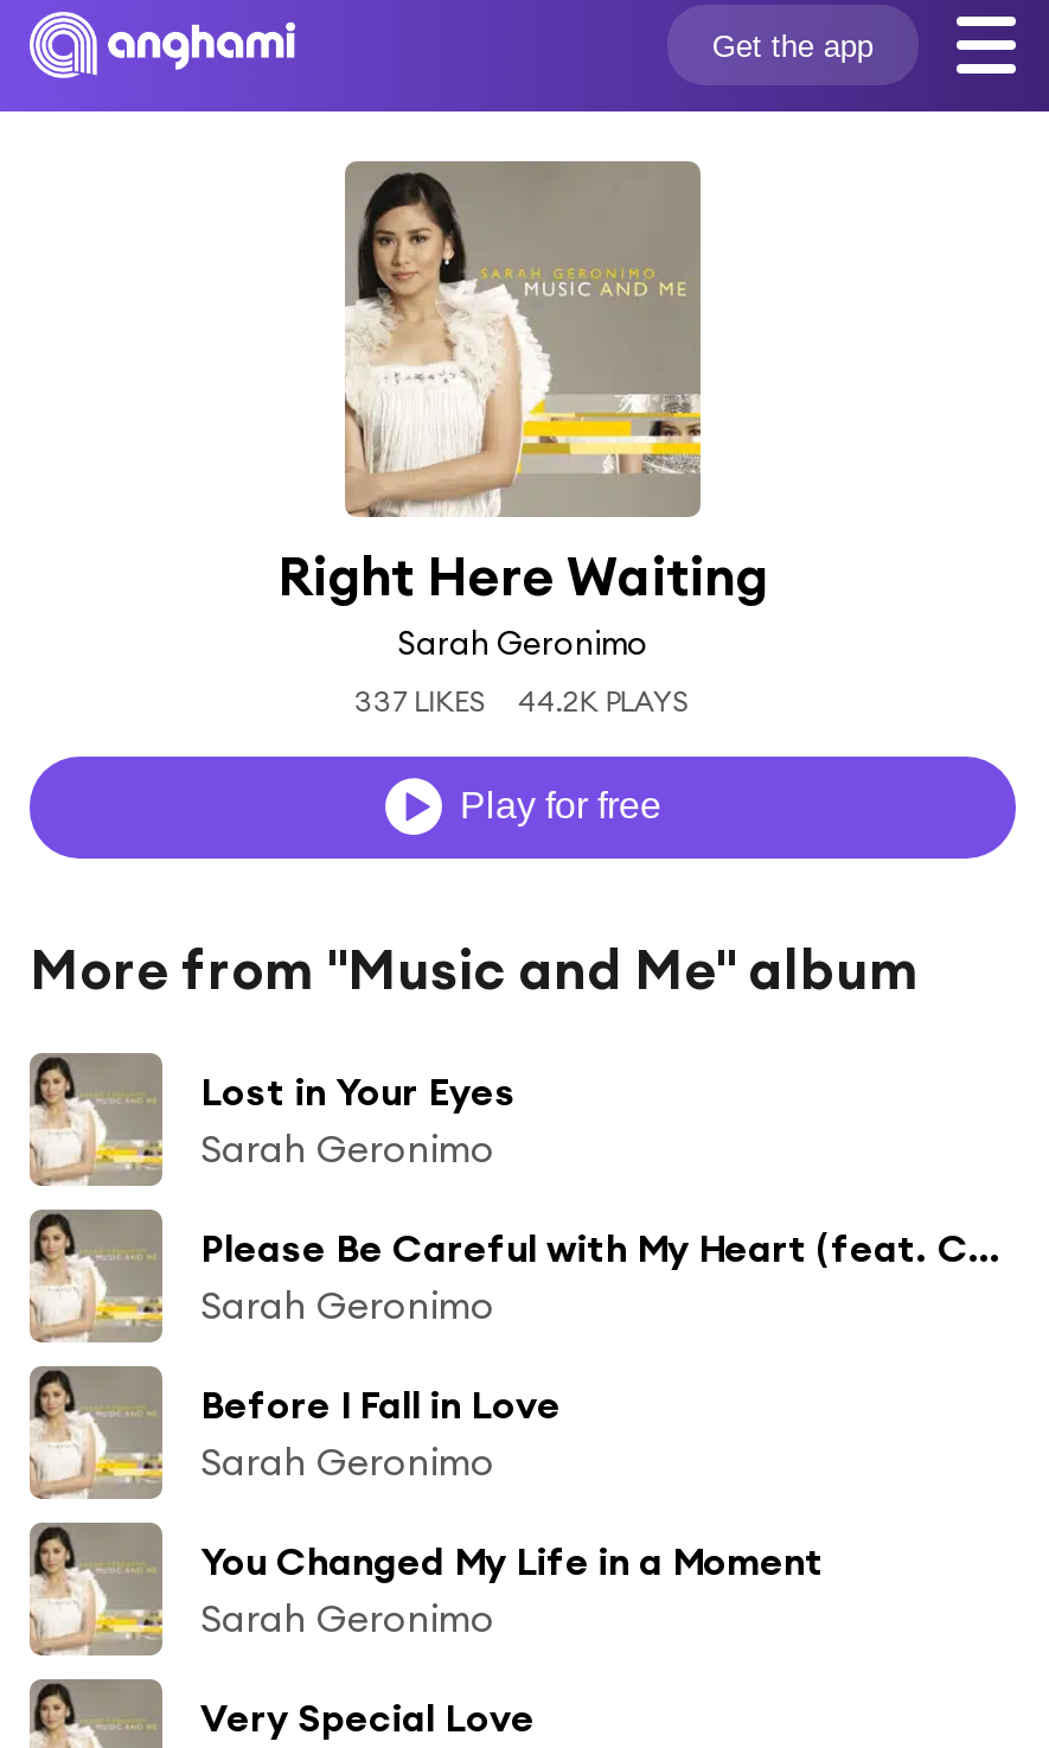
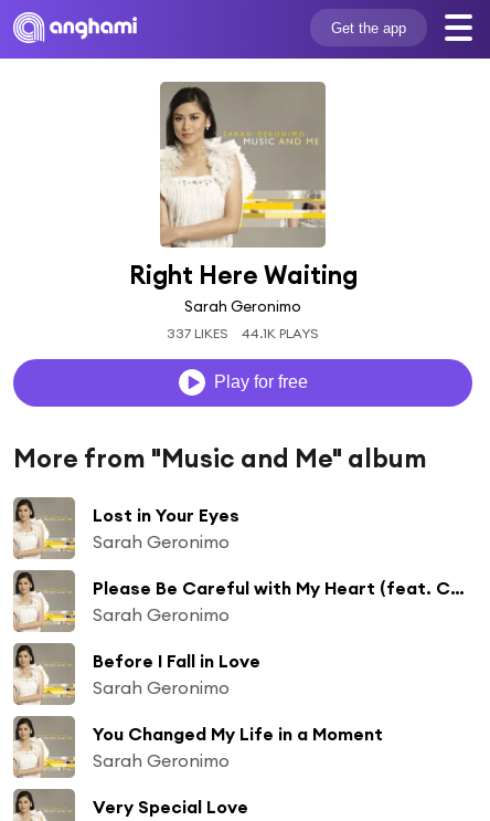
- 337 LIKES 44.2K PLAYS
+ 337 LIKES 44.1K PLAYS
